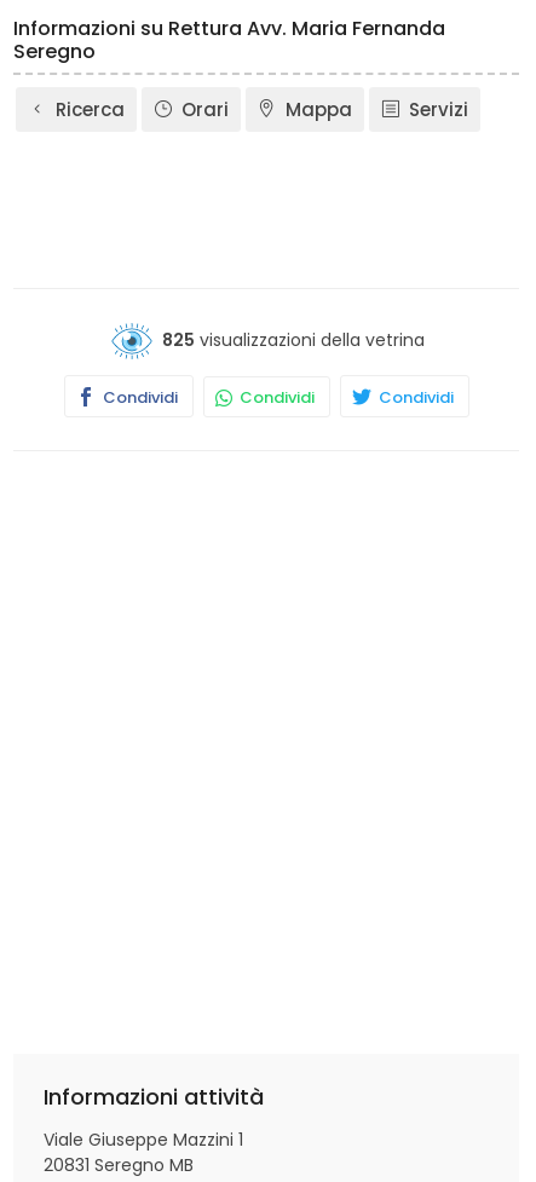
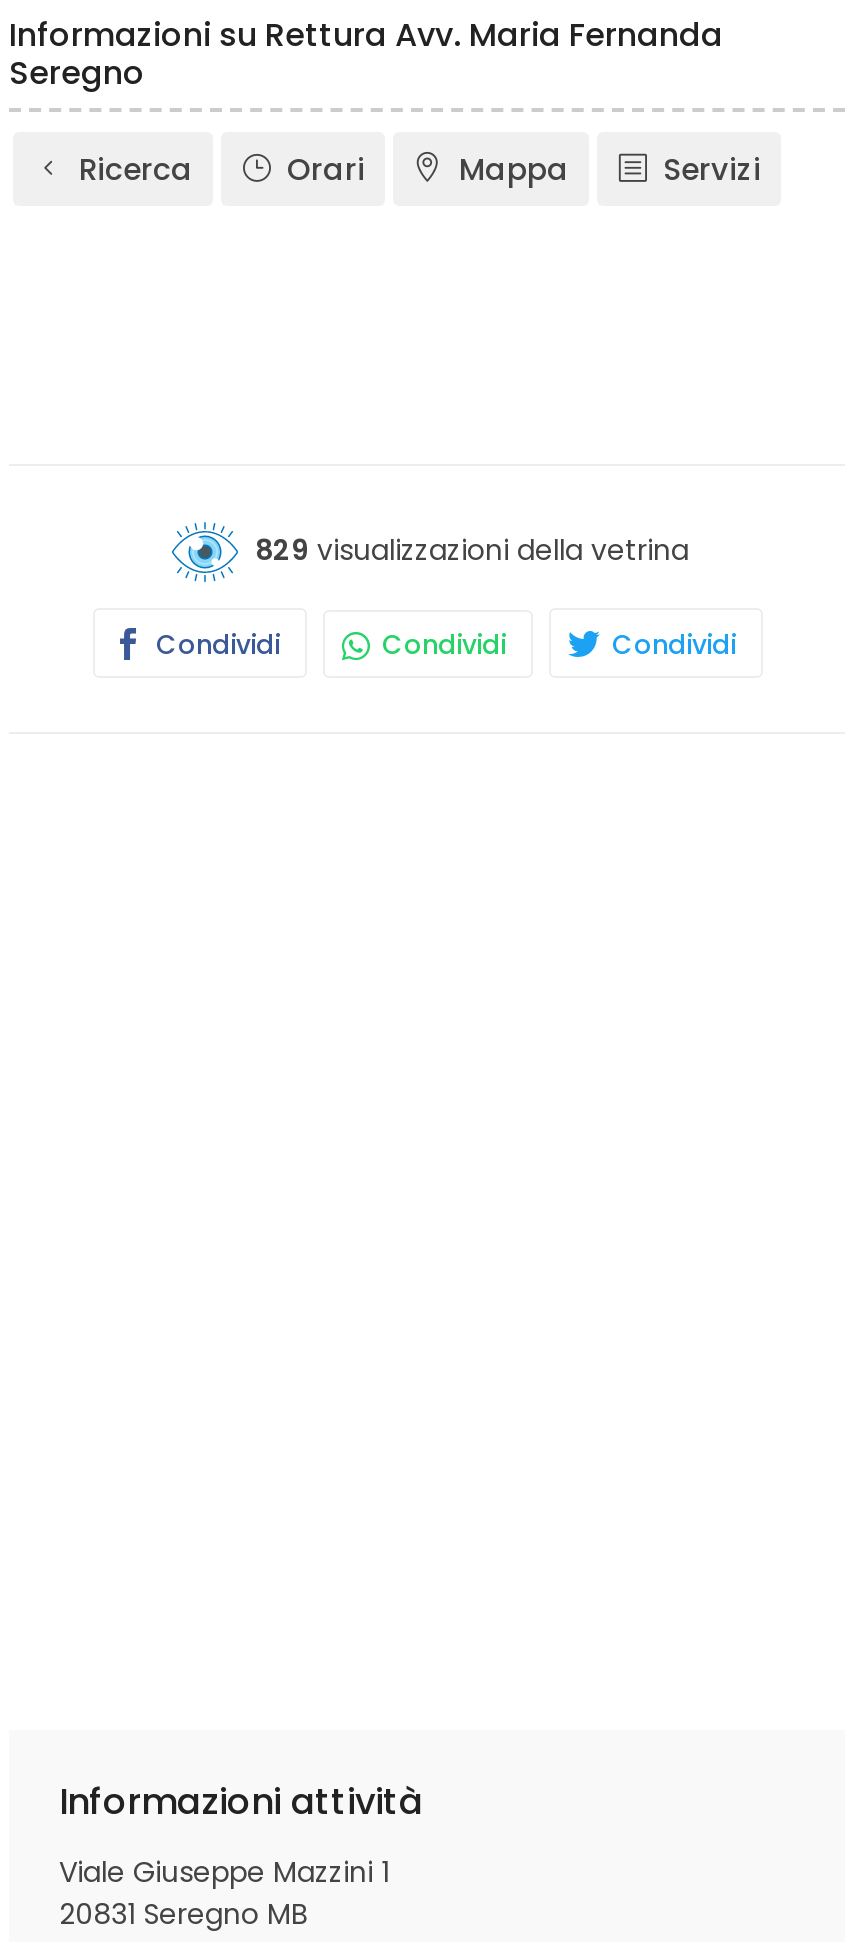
- 825 visualizzazioni della vetrina
+ 829 visualizzazioni della vetrina
